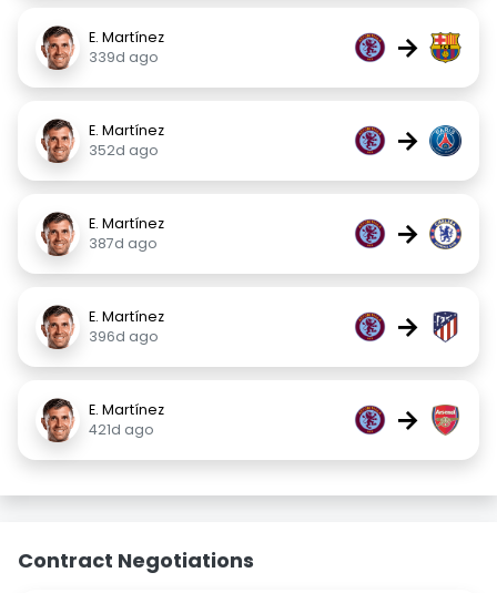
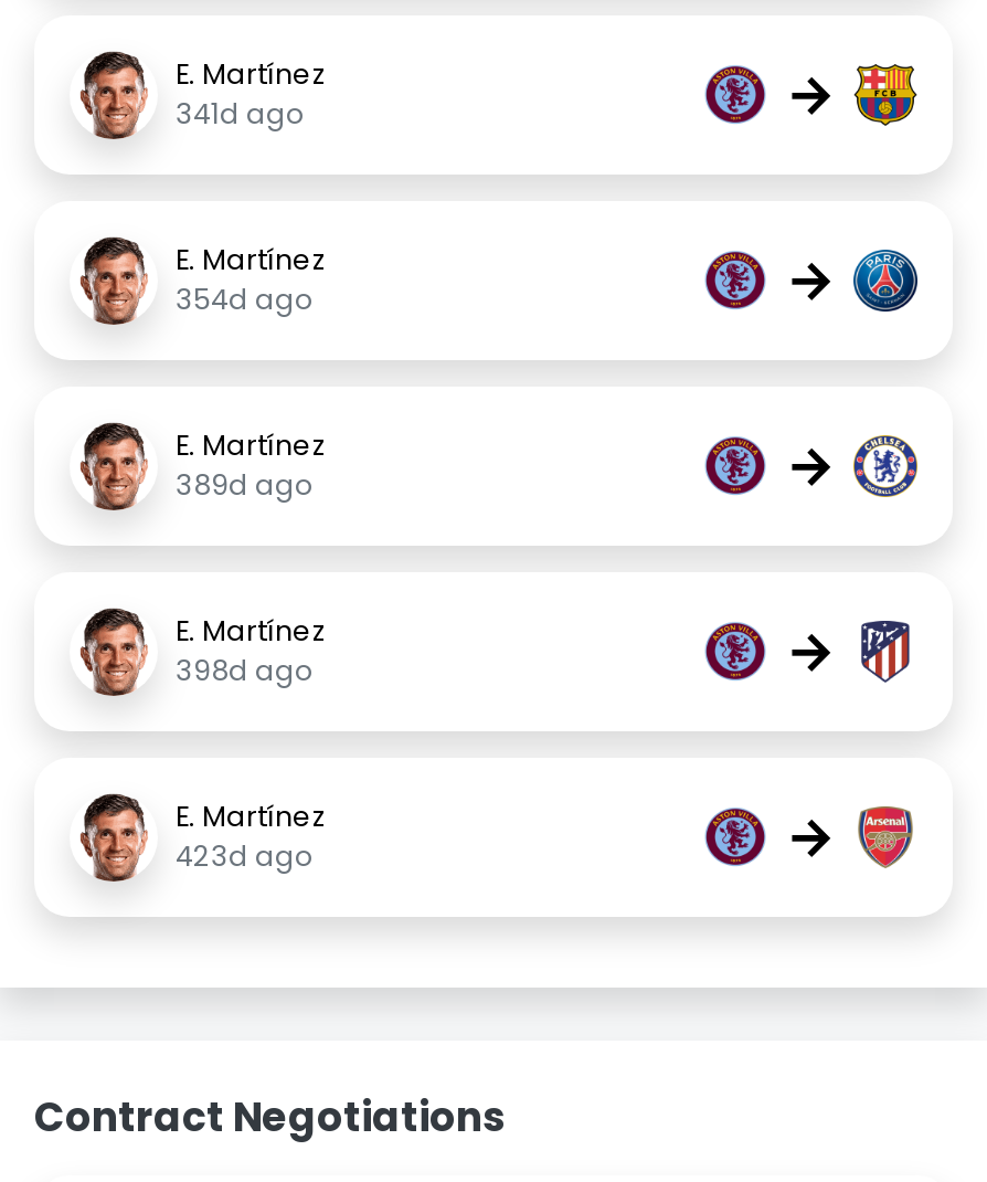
- 339d ago
+ 341d ago

- 352d ago
+ 354d ago

- 387d ago
+ 389d ago

- 396d ago
+ 398d ago

- 421d ago
+ 423d ago
